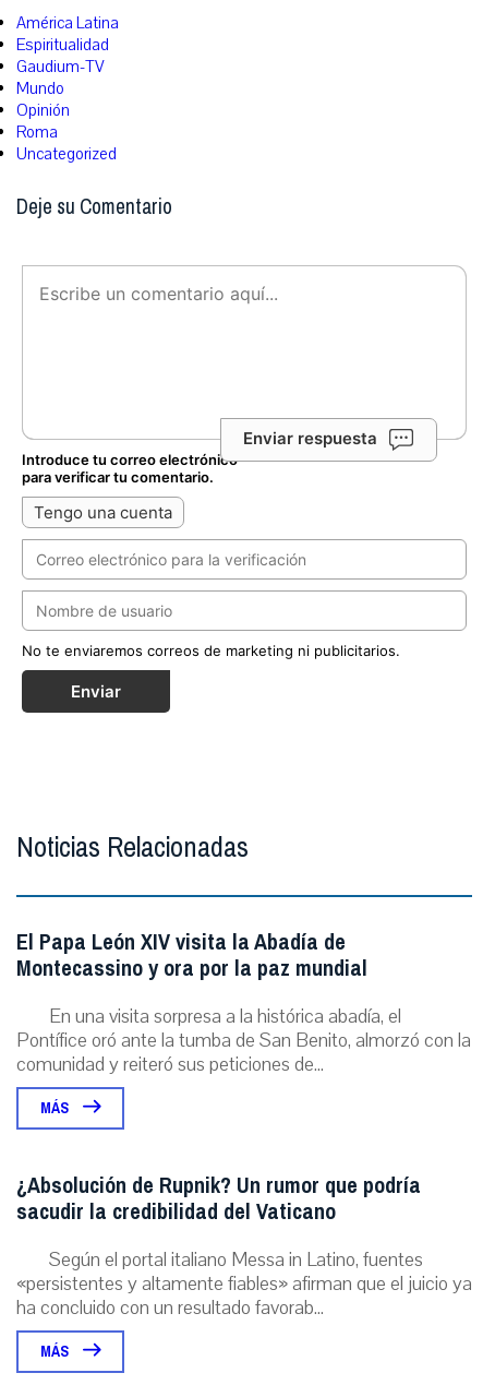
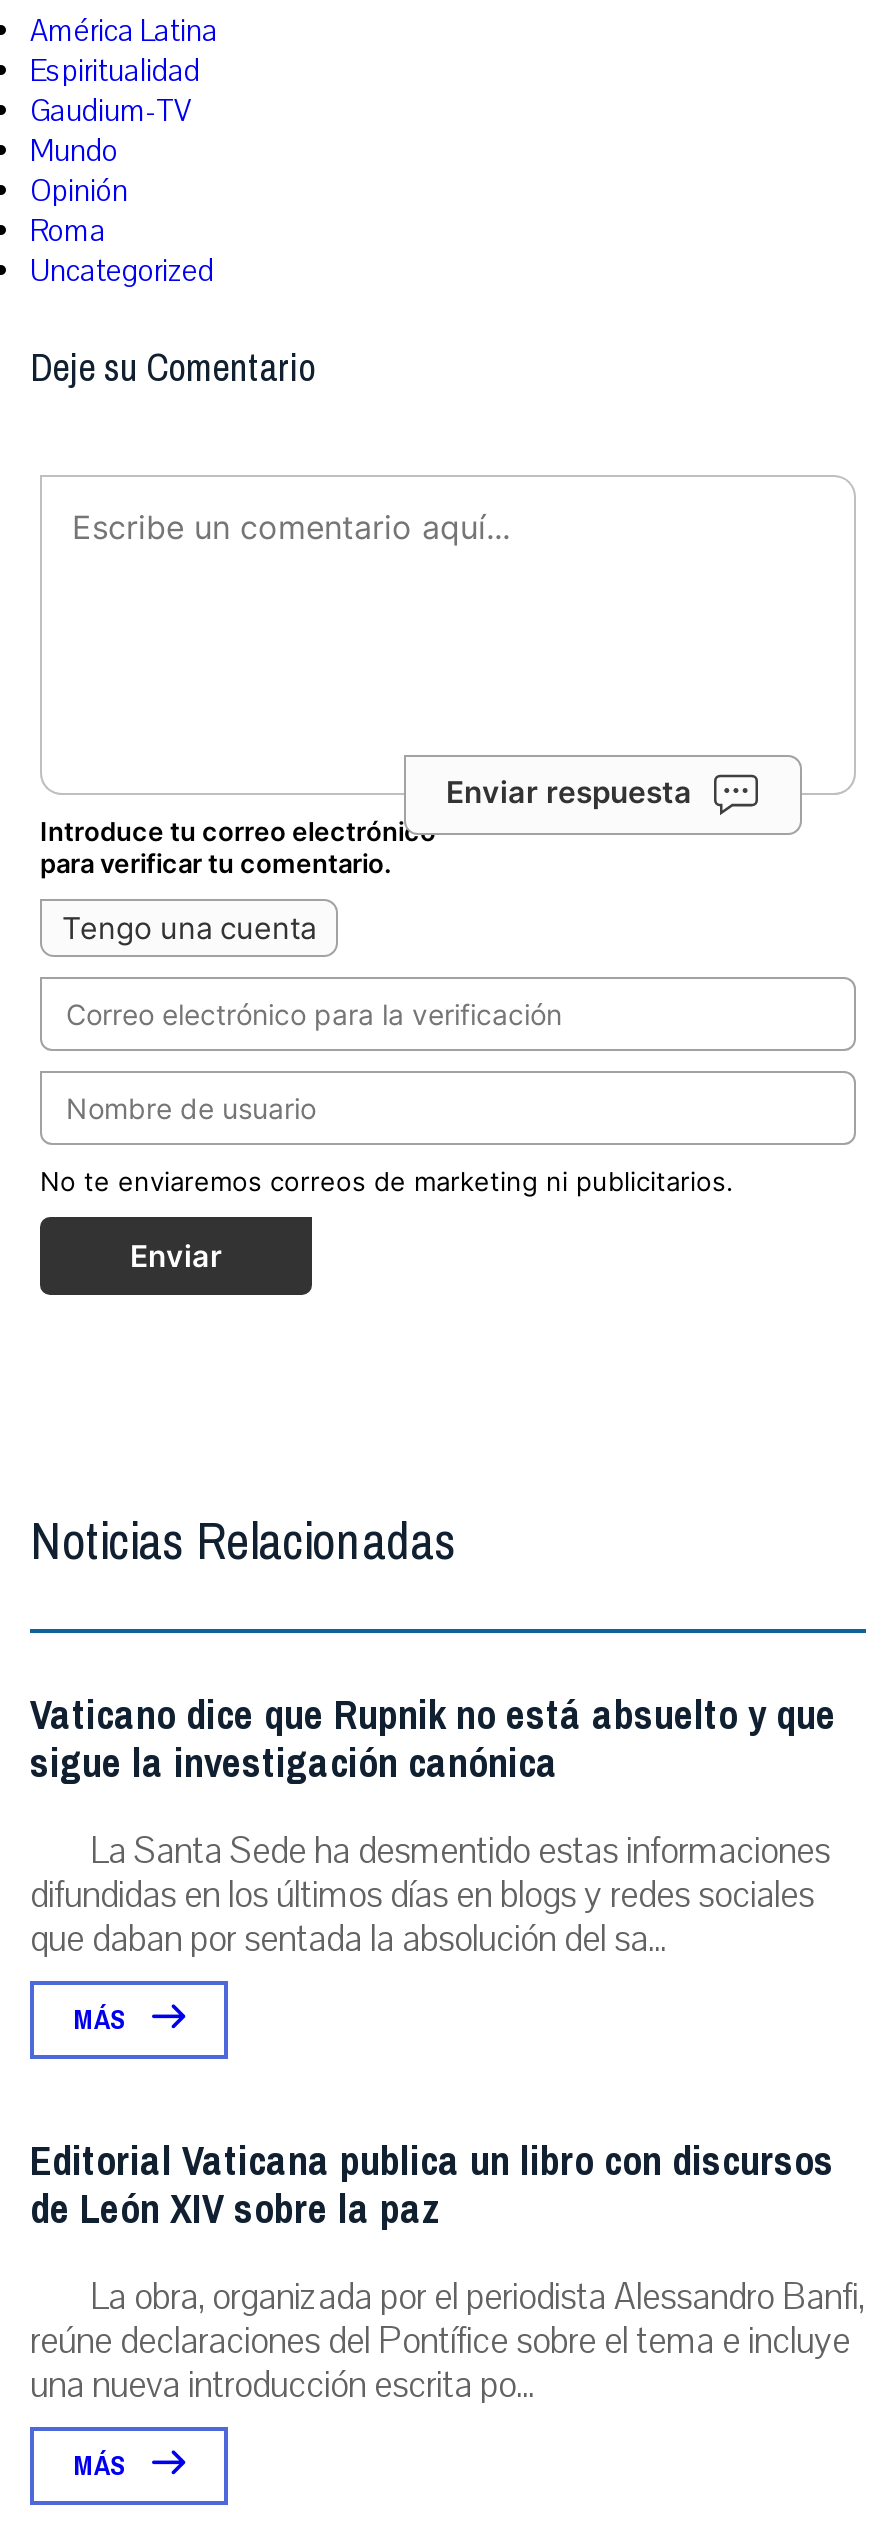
- El Papa León XIV visita la Abadía de
- Montecassino y ora por la paz mundial
- En una visita sorpresa a la histórica abadía, el
- Pontífice oró ante la tumba de San Benito, almorzó con la
- comunidad y reiteró sus peticiones de...
+ Vaticano dice que Rupnik no está absuelto y que
+ sigue la investigación canónica
+ La Santa Sede ha desmentido estas informaciones
+ difundidas en los últimos días en blogs y redes sociales
+ que daban por sentada la absolución del sa...

- ¿Absolución de Rupnik? Un rumor que podría
- sacudir la credibilidad del Vaticano
- Según el portal italiano Messa in Latino, fuentes
- «persistentes y altamente fiables» afirman que el juicio ya
- ha concluido con un resultado favorab...
+ Editorial Vaticana publica un libro con discursos
+ de León XIV sobre la paz
+ La obra, organizada por el periodista Alessandro Banfi,
+ reúne declaraciones del Pontífice sobre el tema e incluye
+ una nueva introducción escrita po...
